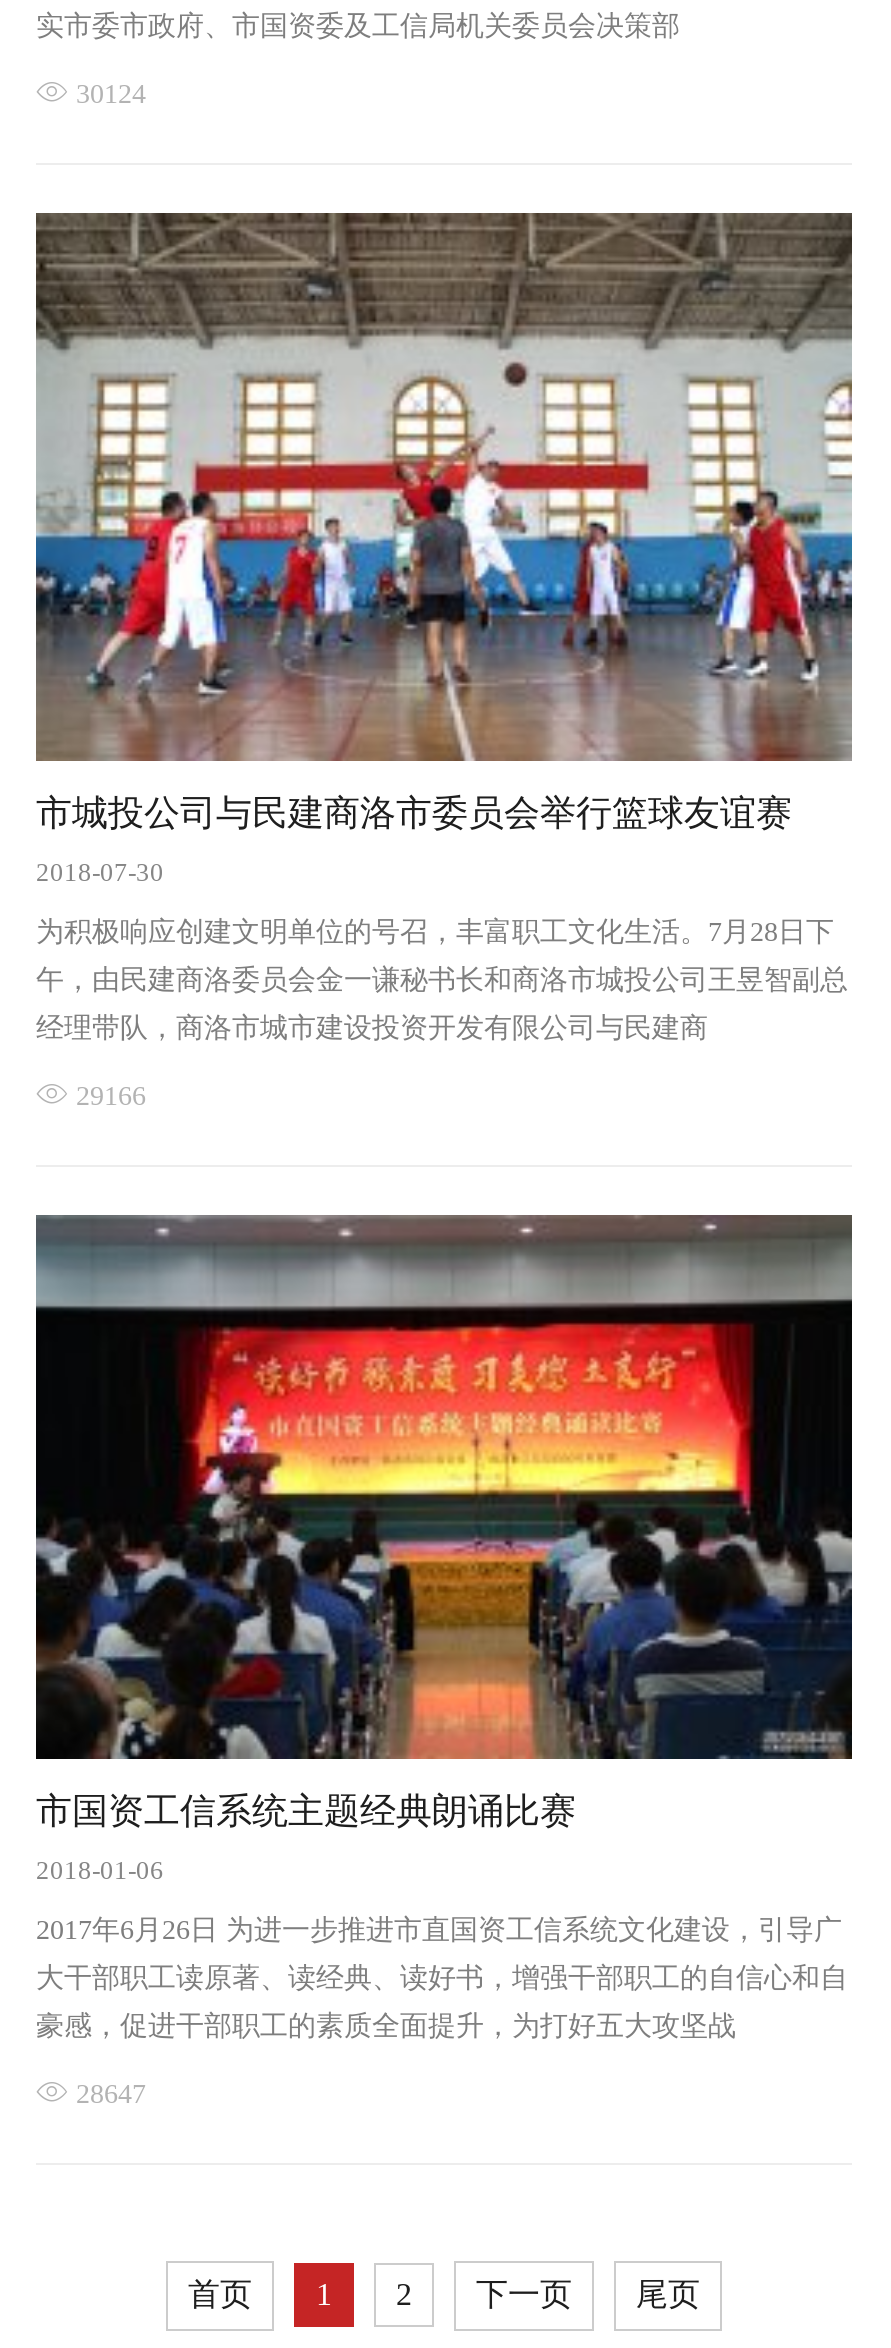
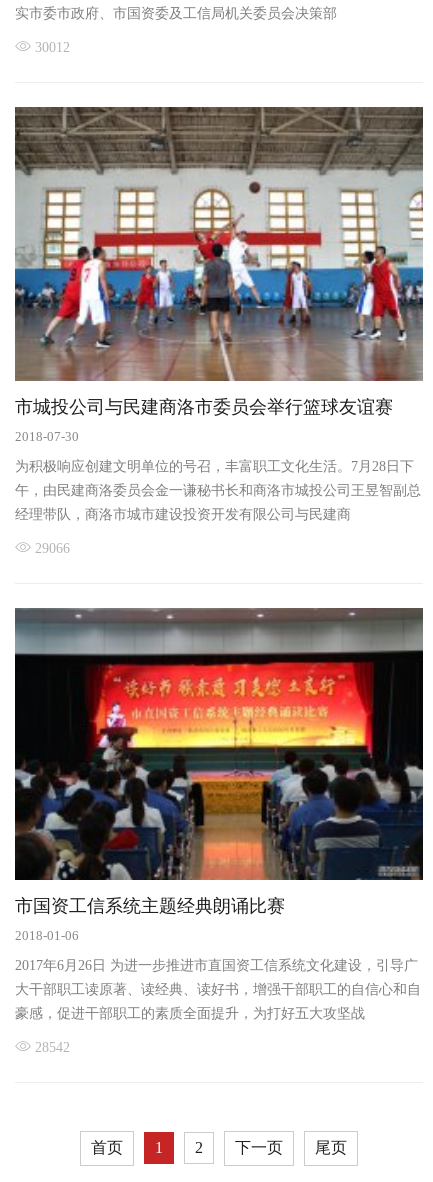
- 30124
+ 30012

- 29166
+ 29066

- 28647
+ 28542
